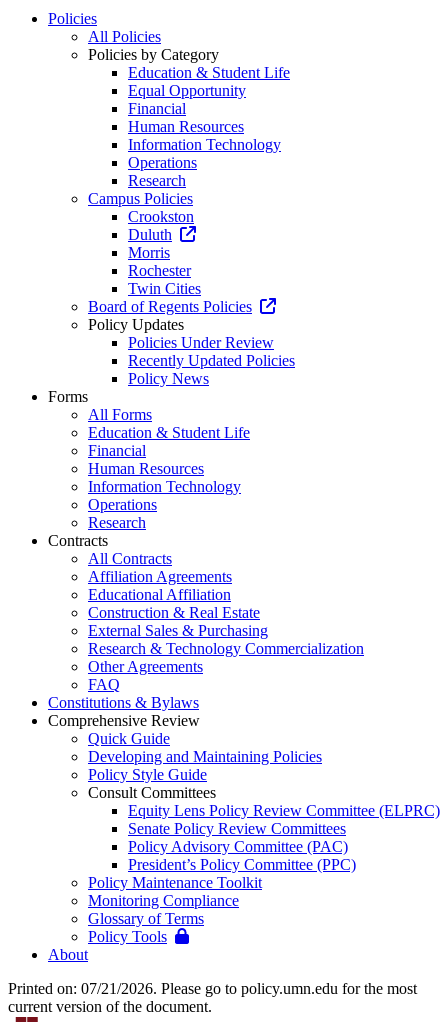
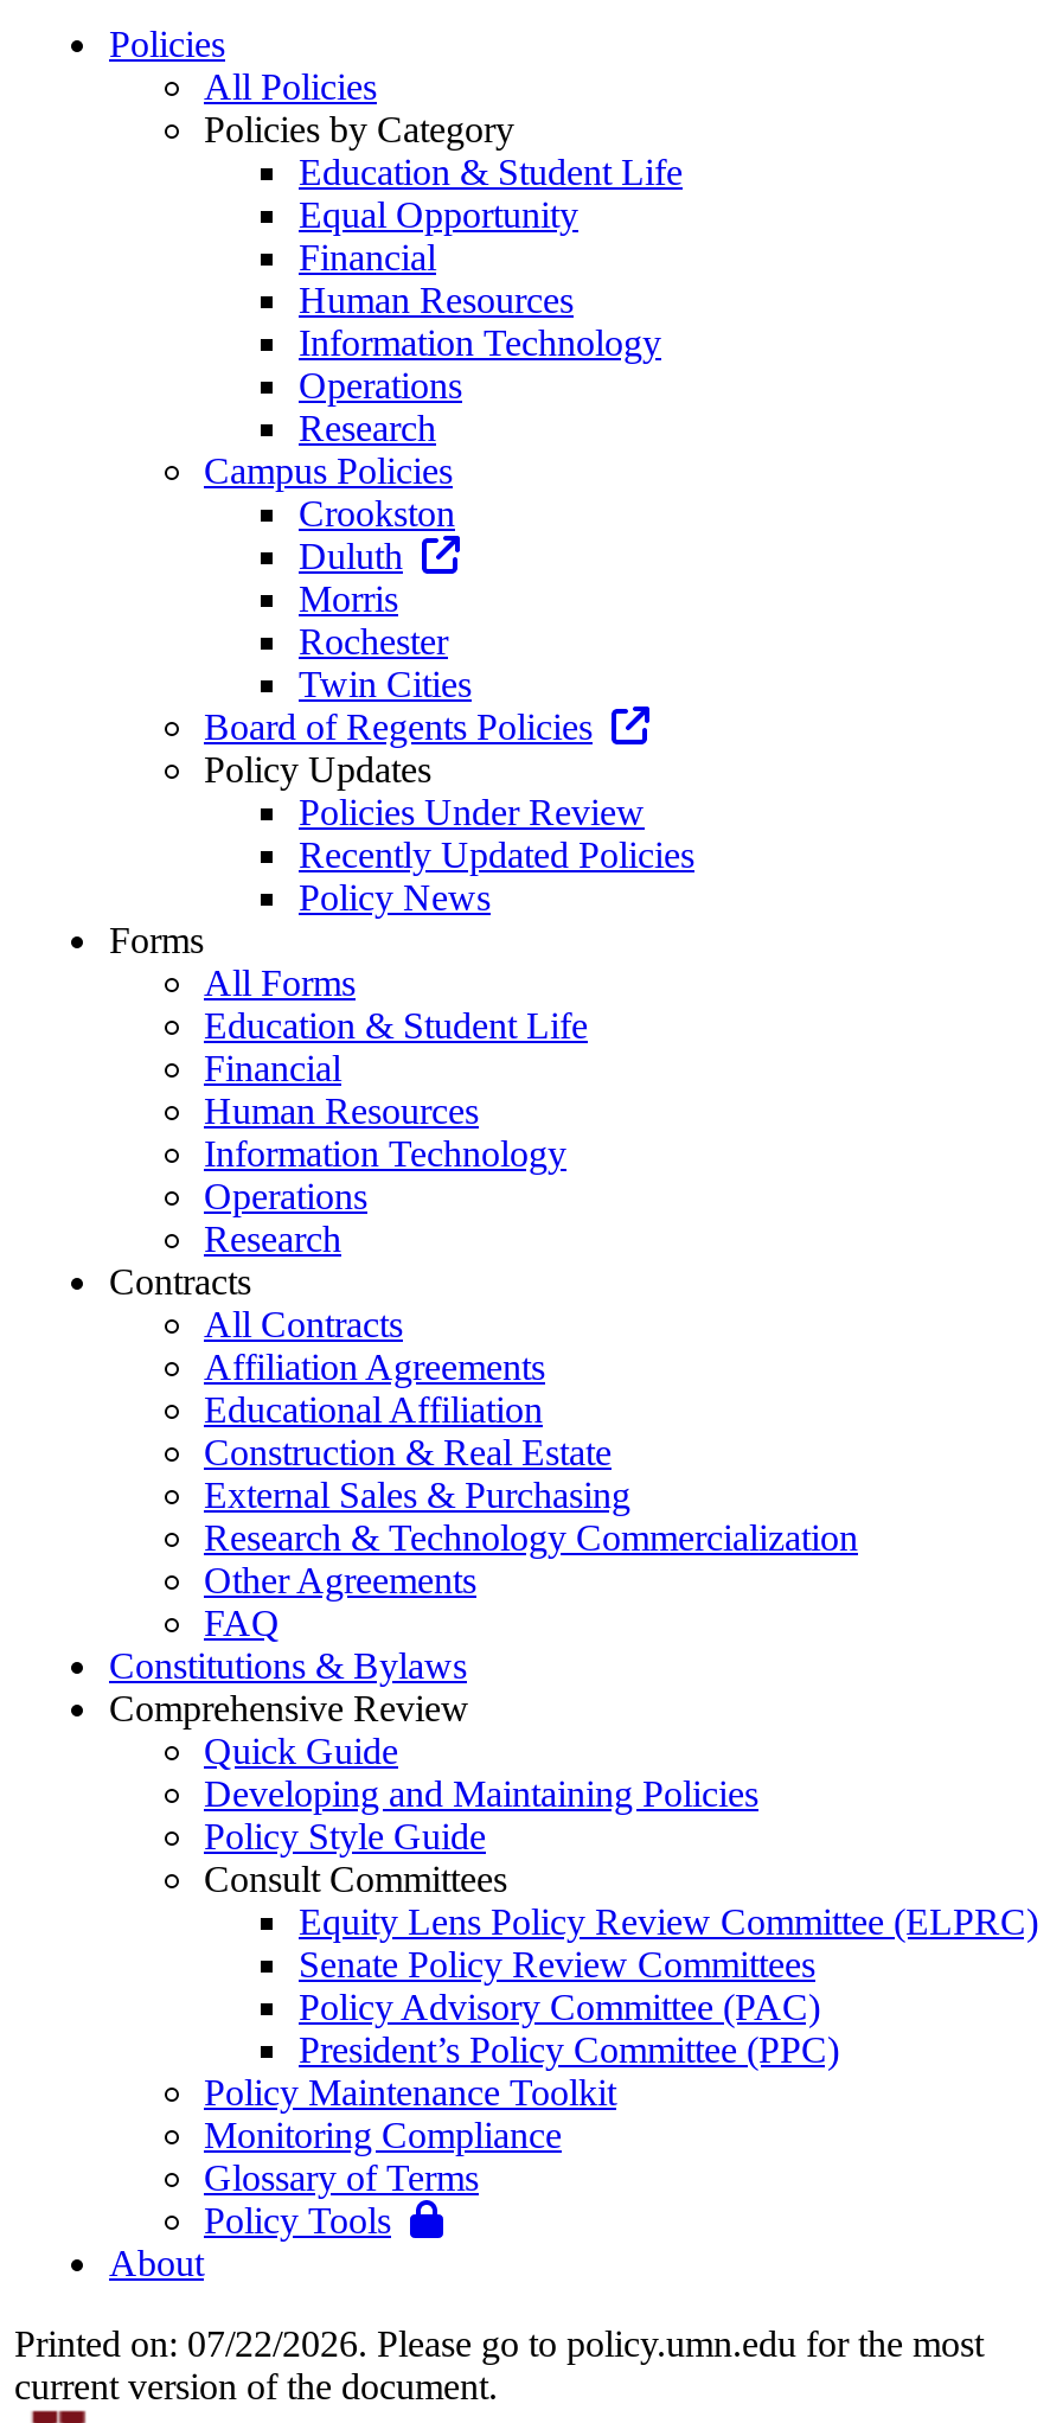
- Printed on: 07/21/2026. Please go to policy.umn.edu for the most
+ Printed on: 07/22/2026. Please go to policy.umn.edu for the most
